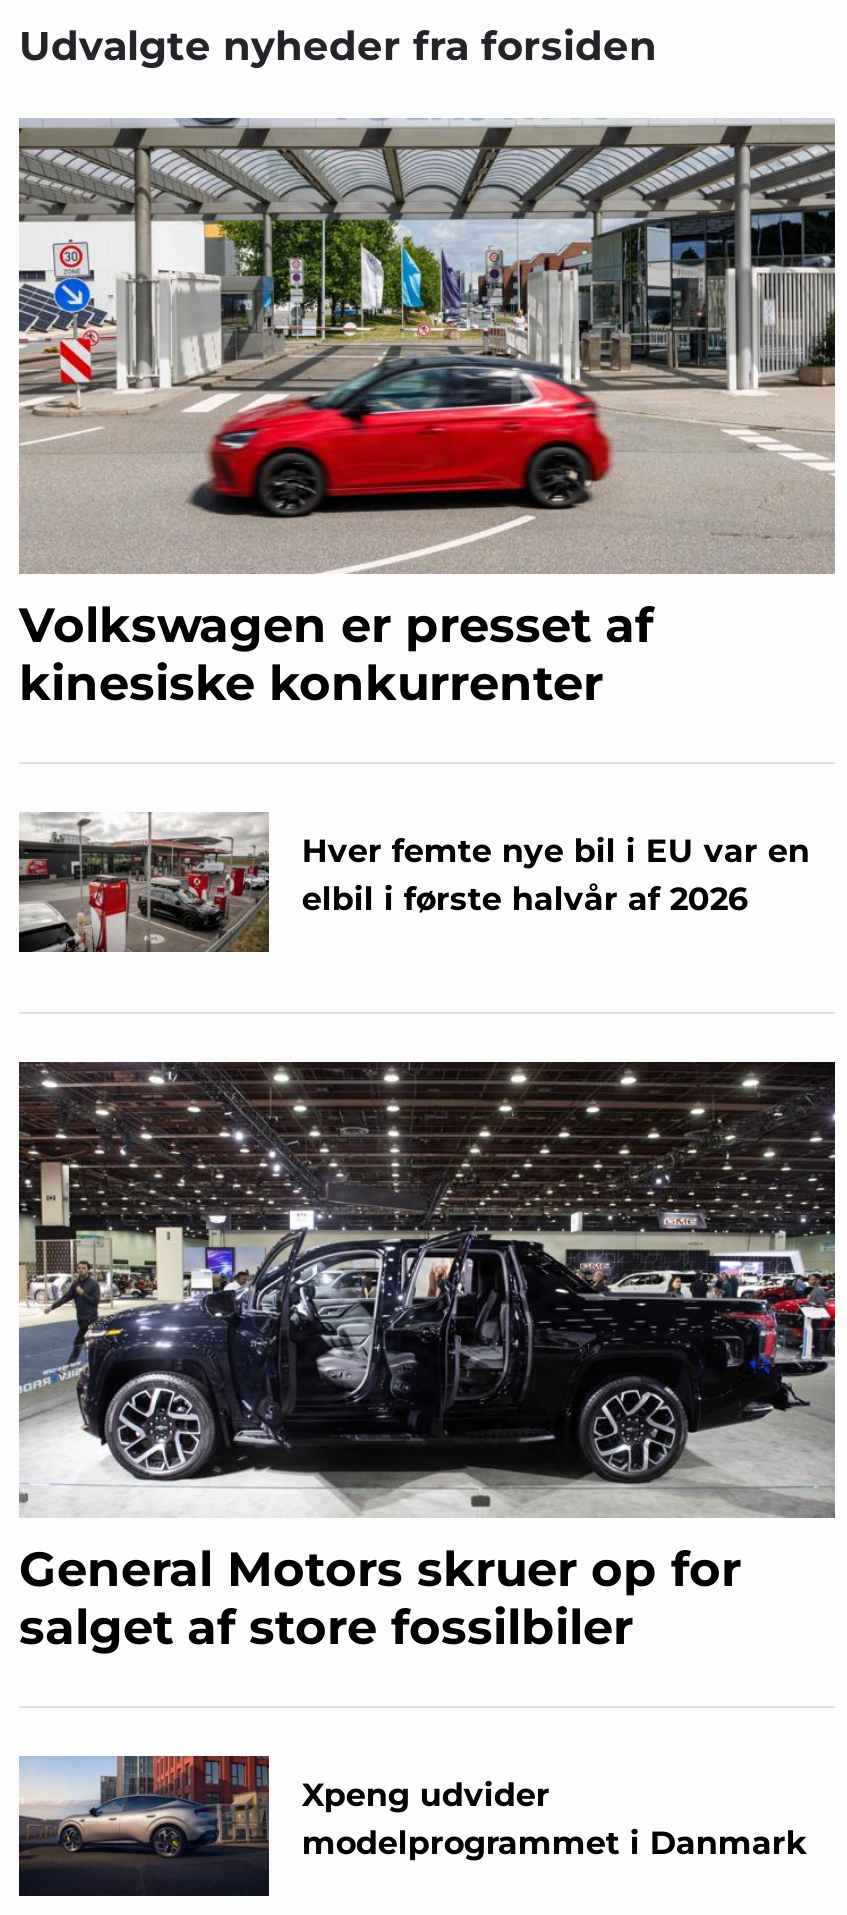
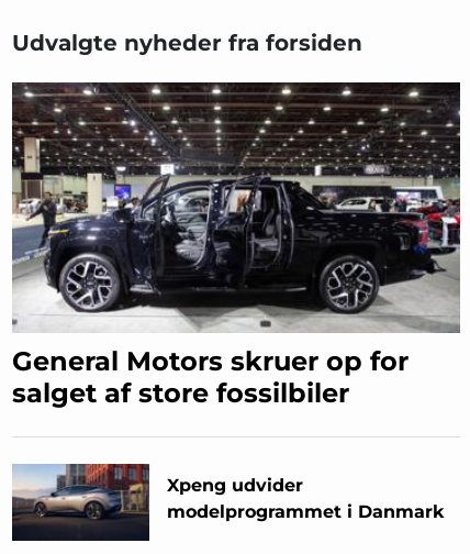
- [image]
- Volkswagen er presset af
- kinesiske konkurrenter
- Hver femte nye bil i EU var en
- elbil i første halvår af 2026

- [image]
